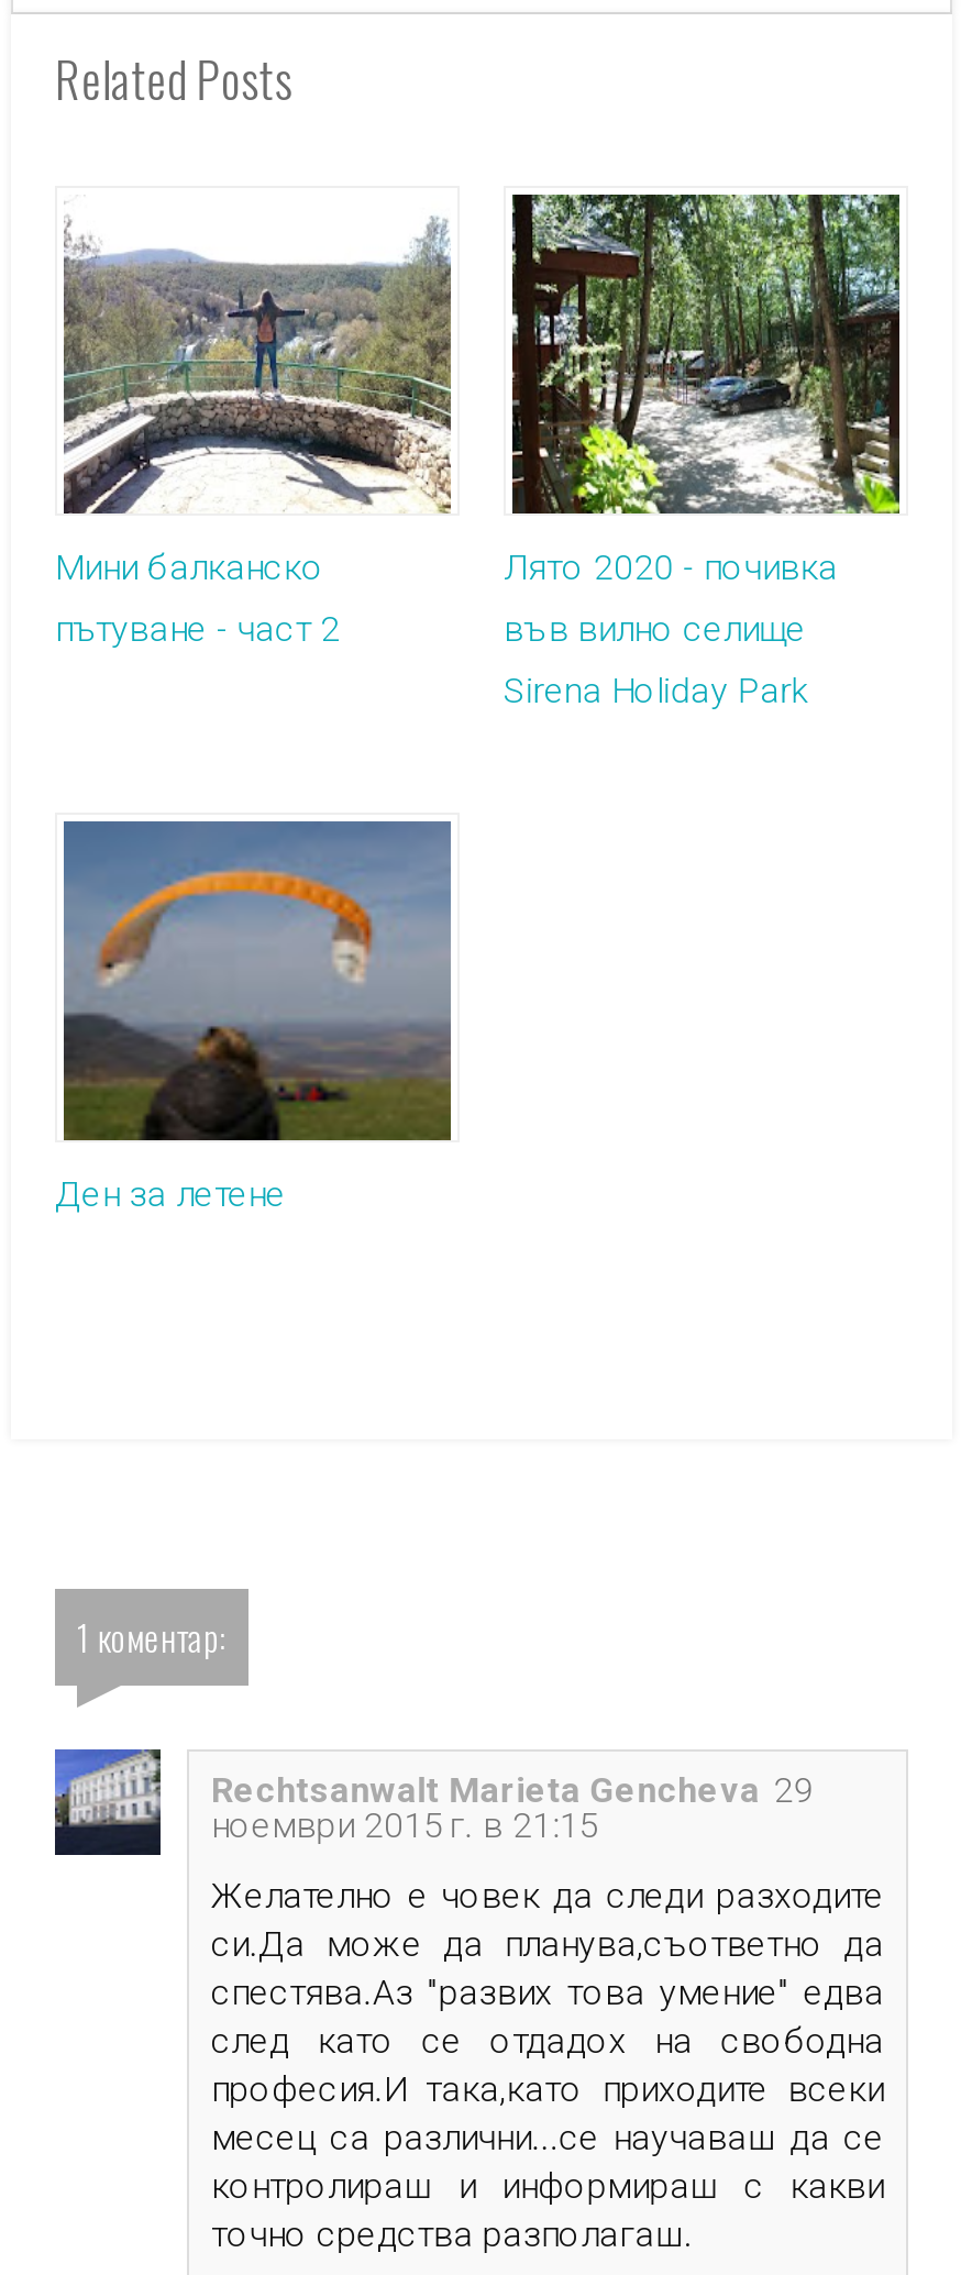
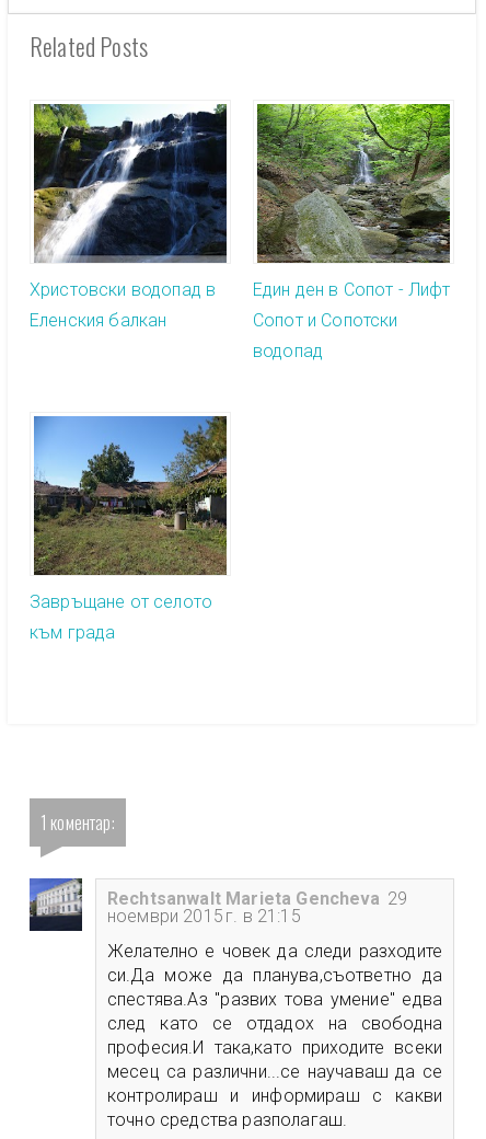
- [image]
- Мини балканско
- пътуване - част 2
+ [image]
+ Христовски водопад в
+ Еленския балкан

- [image]
- Лято 2020 - почивка
- във вилно селище
- Sirena Holiday Park
+ [image]
+ Един ден в Сопот - Лифт
+ Сопот и Сопотски
+ водопад

- [image]
- Ден за летене
+ [image]
+ Завръщане от селото
+ към града
